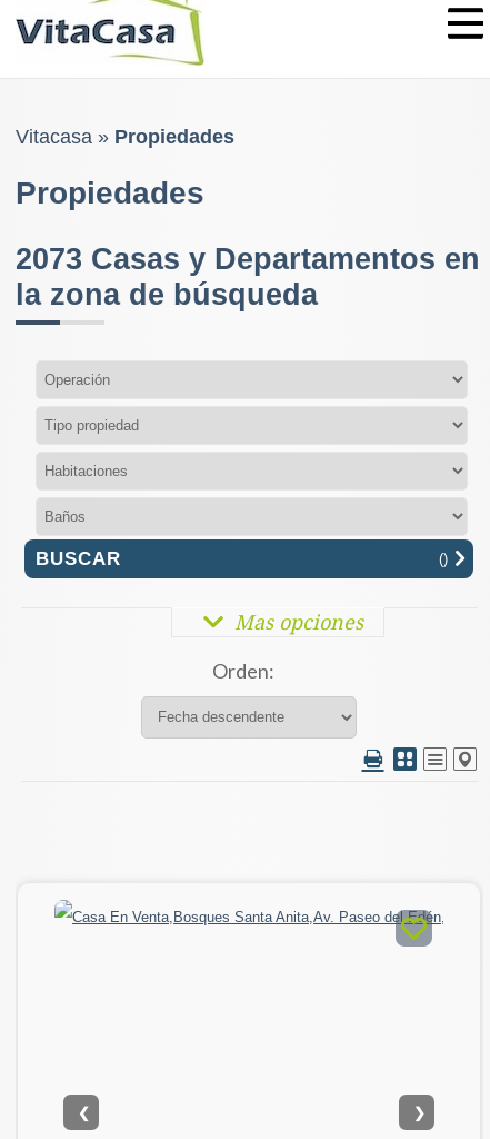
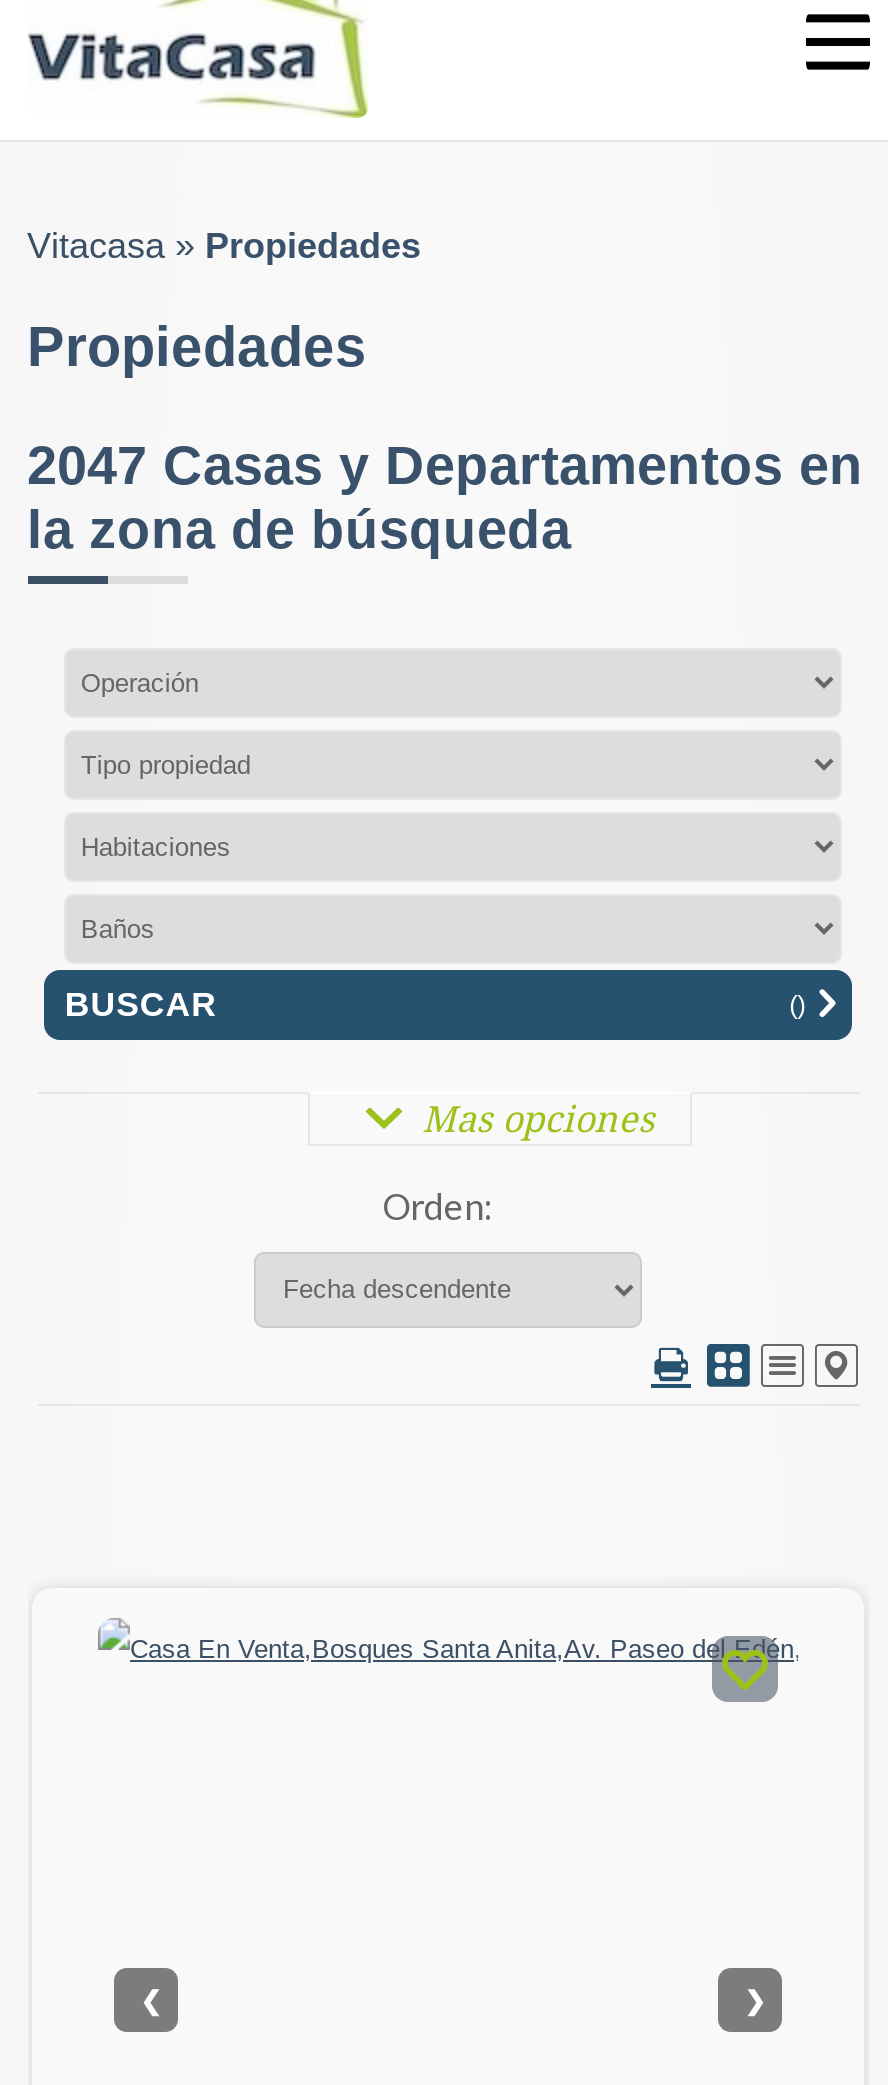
- 2073 Casas y Departamentos en
+ 2047 Casas y Departamentos en
